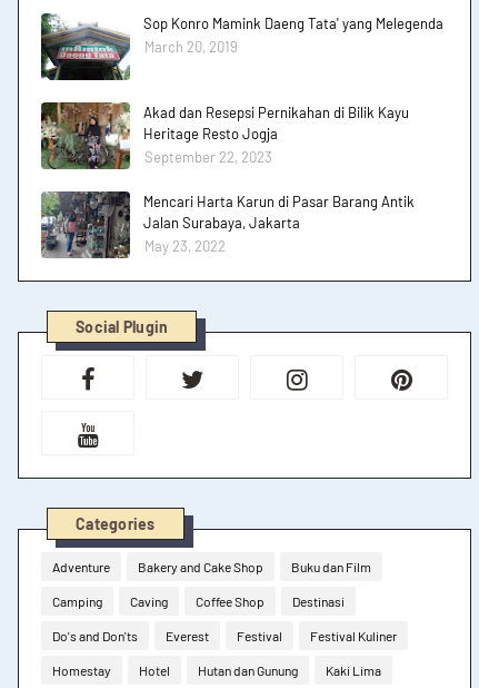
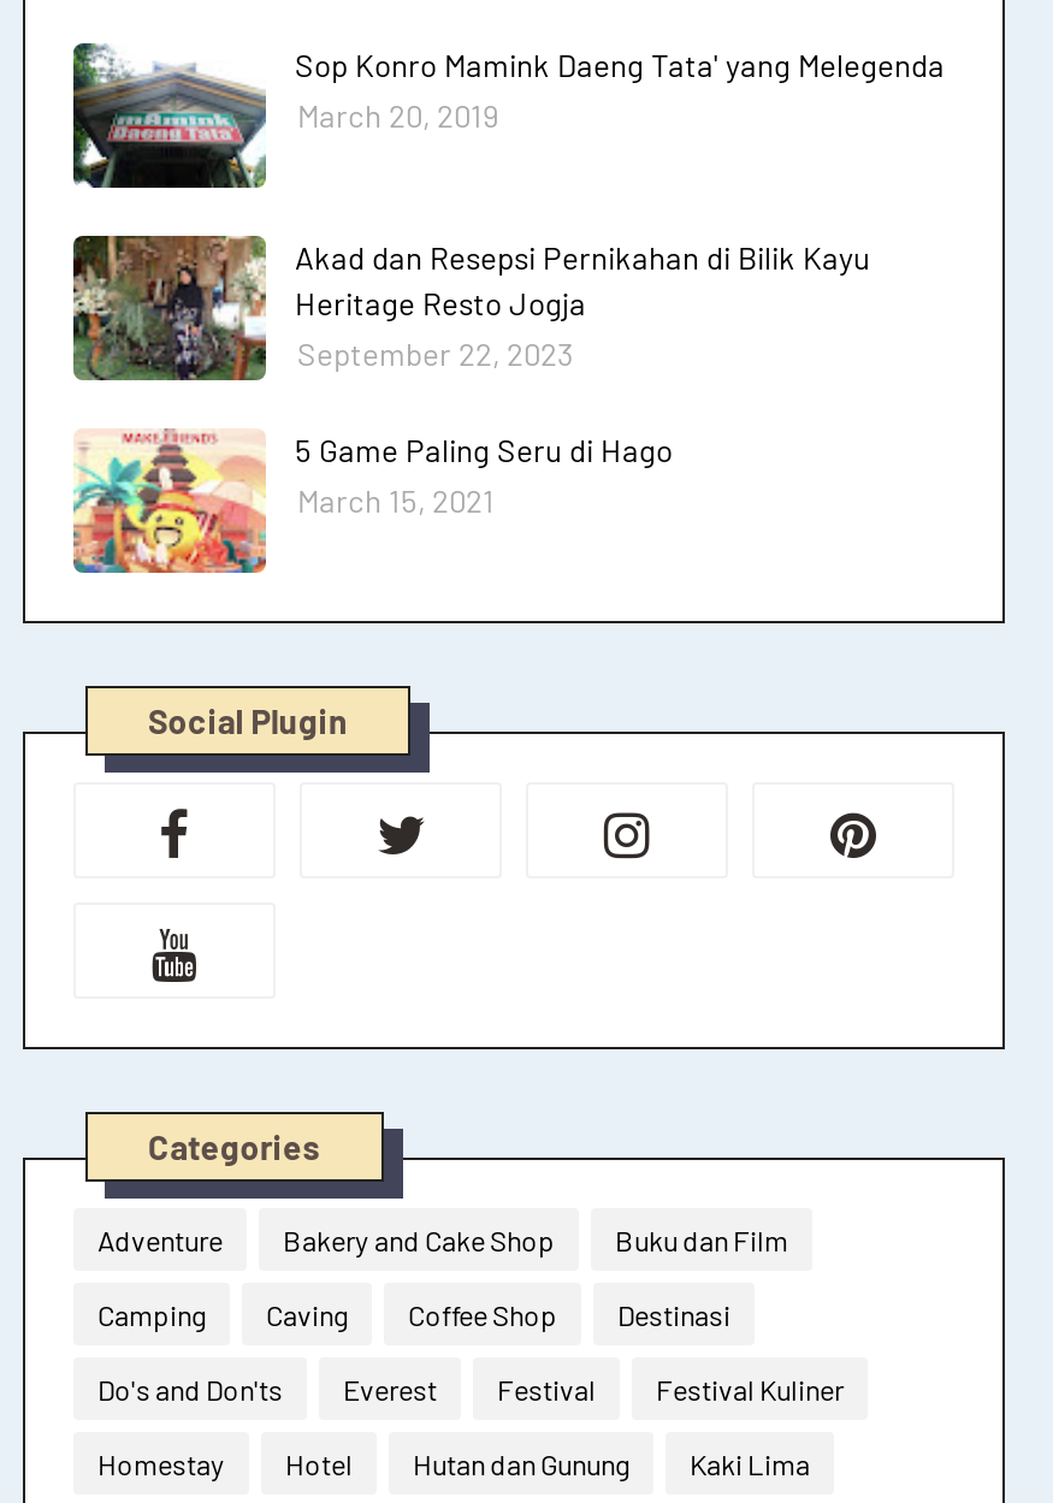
- [image]
- Mencari Harta Karun di Pasar Barang Antik
- Jalan Surabaya, Jakarta
- May 23, 2022
+ [image]
+ 5 Game Paling Seru di Hago
+ March 15, 2021
